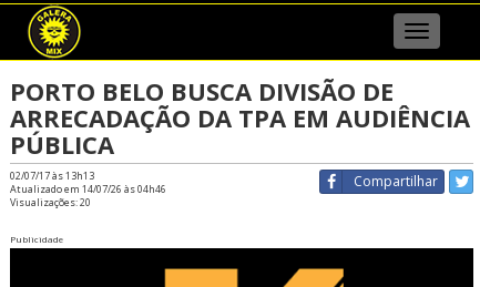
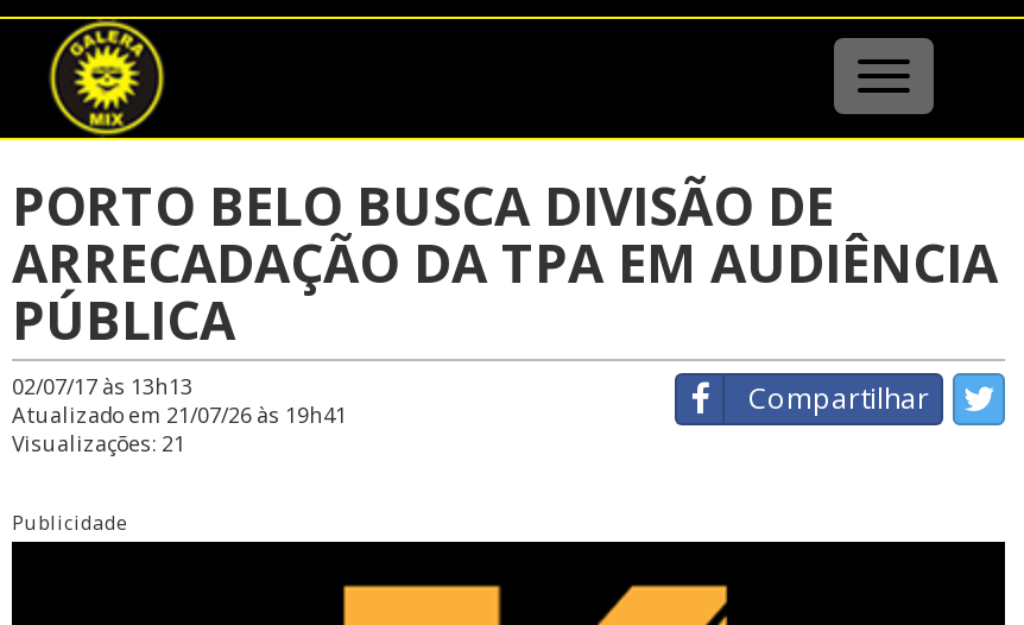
- Atualizado em 14/07/26 às 04h46
+ Atualizado em 21/07/26 às 19h41

- Visualizações: 20
+ Visualizações: 21
